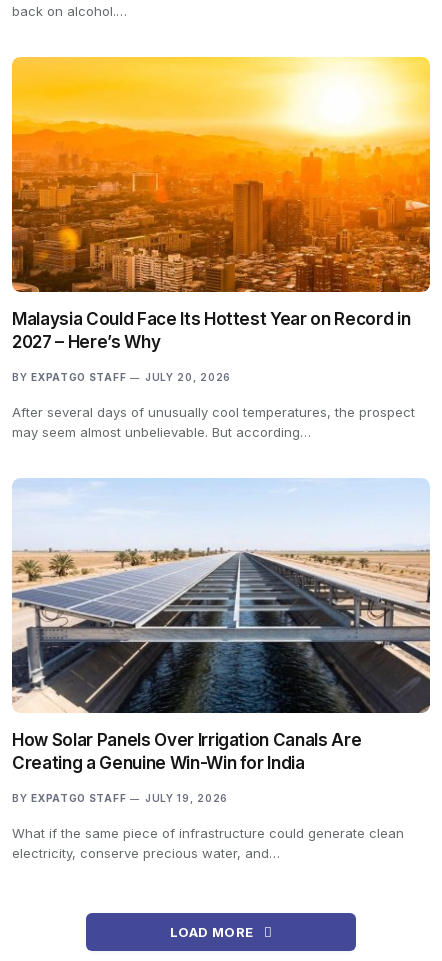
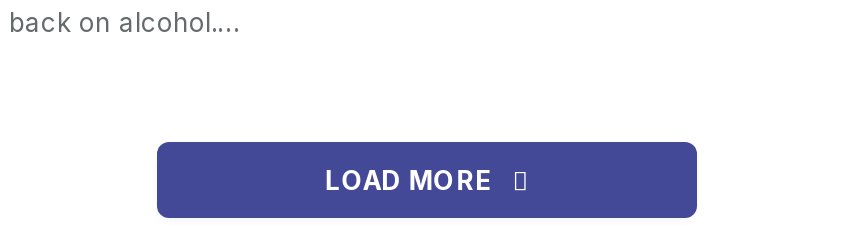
- [image]
- Malaysia Could Face Its Hottest Year on Record in
- 2027 – Here’s Why
- BY EXPATGO STAFF
- JULY 20, 2026
- After several days of unusually cool temperatures, the prospect
- may seem almost unbelievable. But according…

- [image]
- How Solar Panels Over Irrigation Canals Are
- Creating a Genuine Win-Win for India
- BY EXPATGO STAFF
- JULY 19, 2026
- What if the same piece of infrastructure could generate clean
- electricity, conserve precious water, and…
